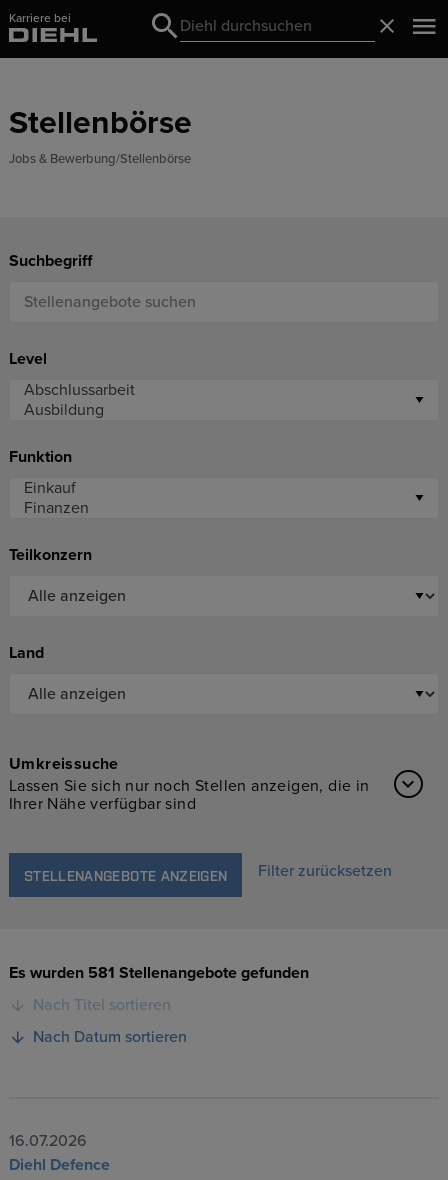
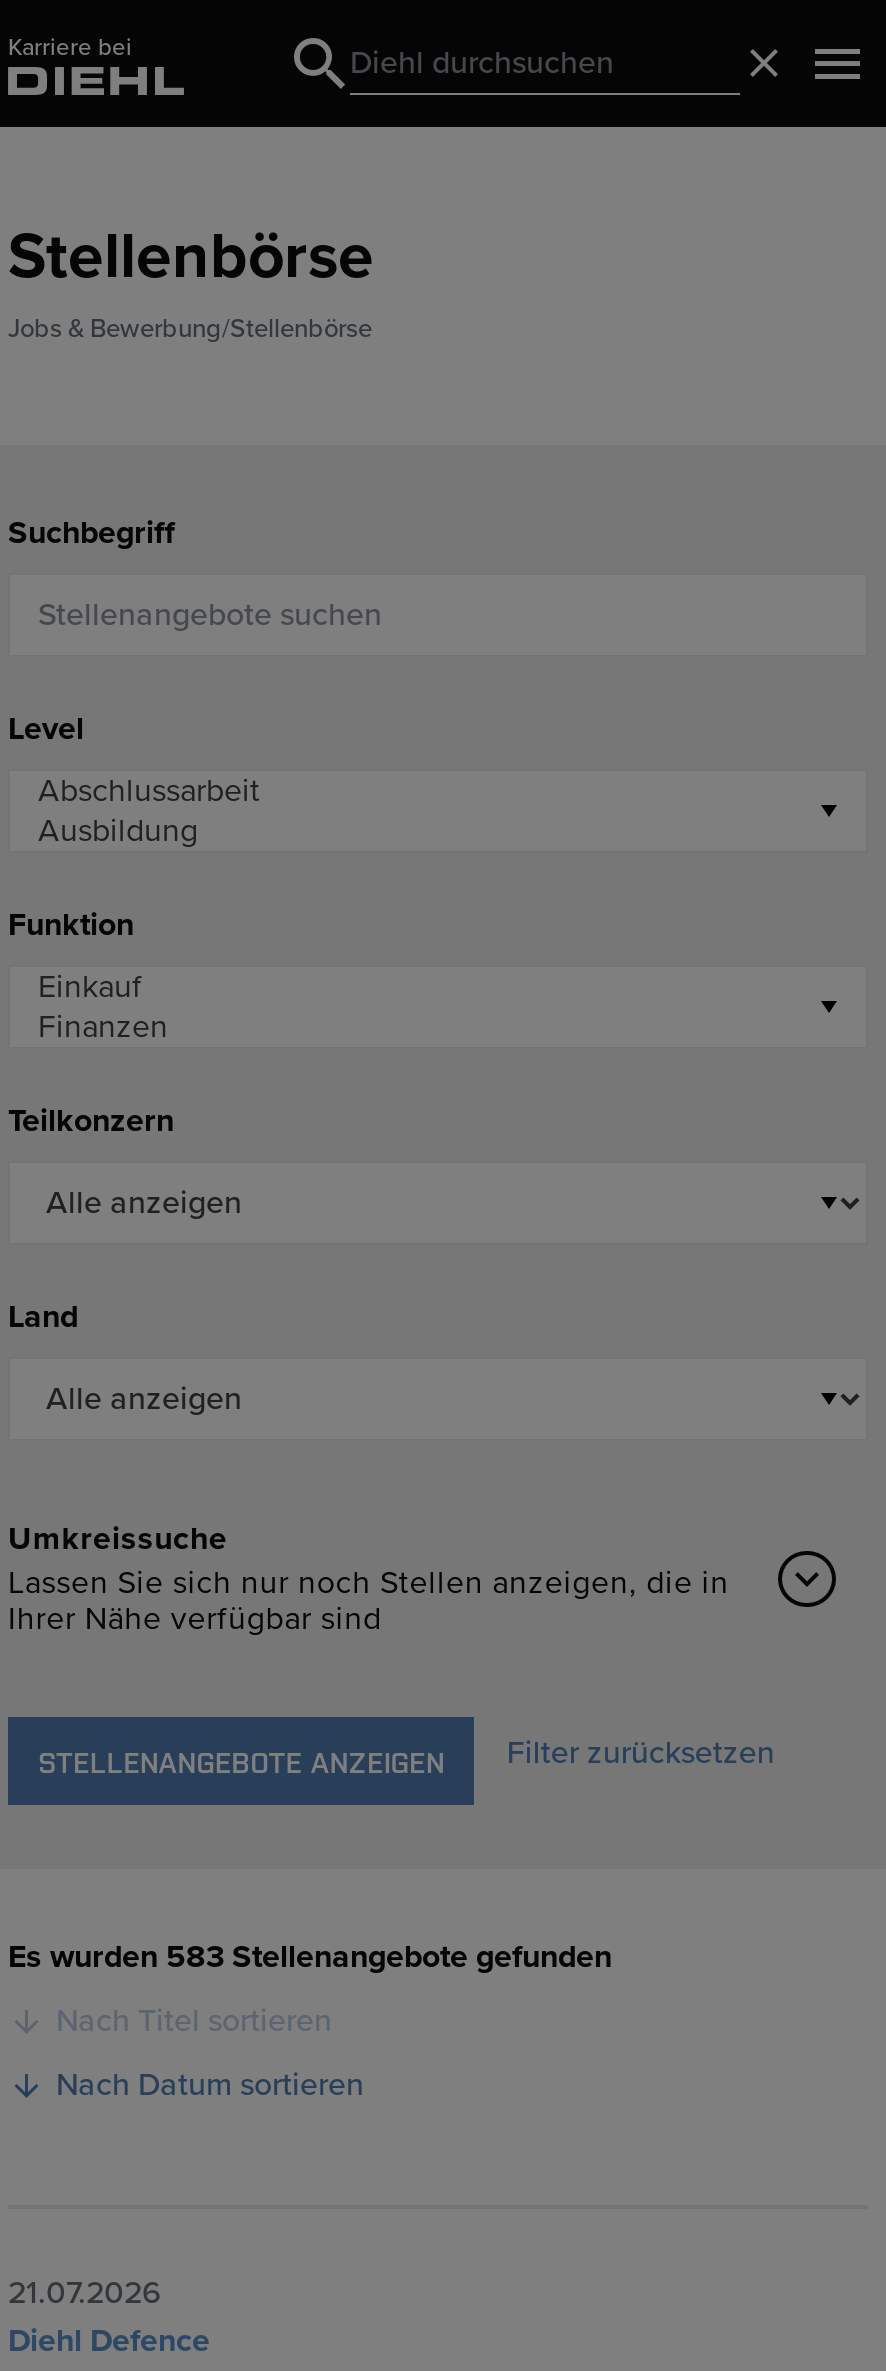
- Es wurden 581 Stellenangebote gefunden
+ Es wurden 583 Stellenangebote gefunden

- 16.07.2026
+ 21.07.2026
